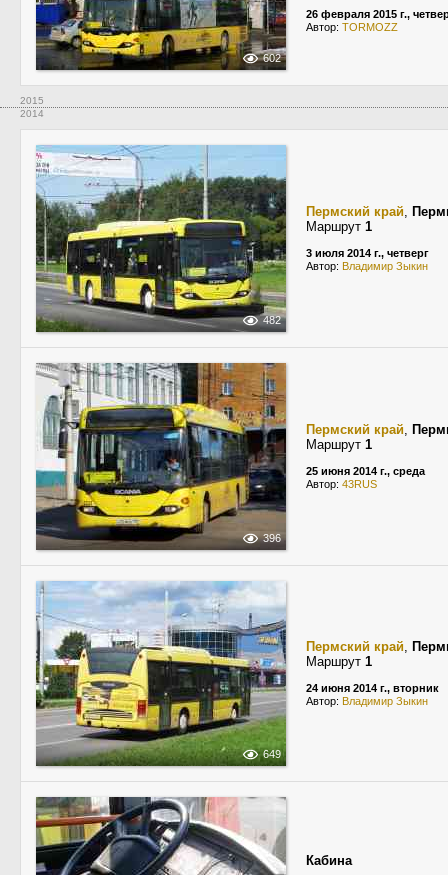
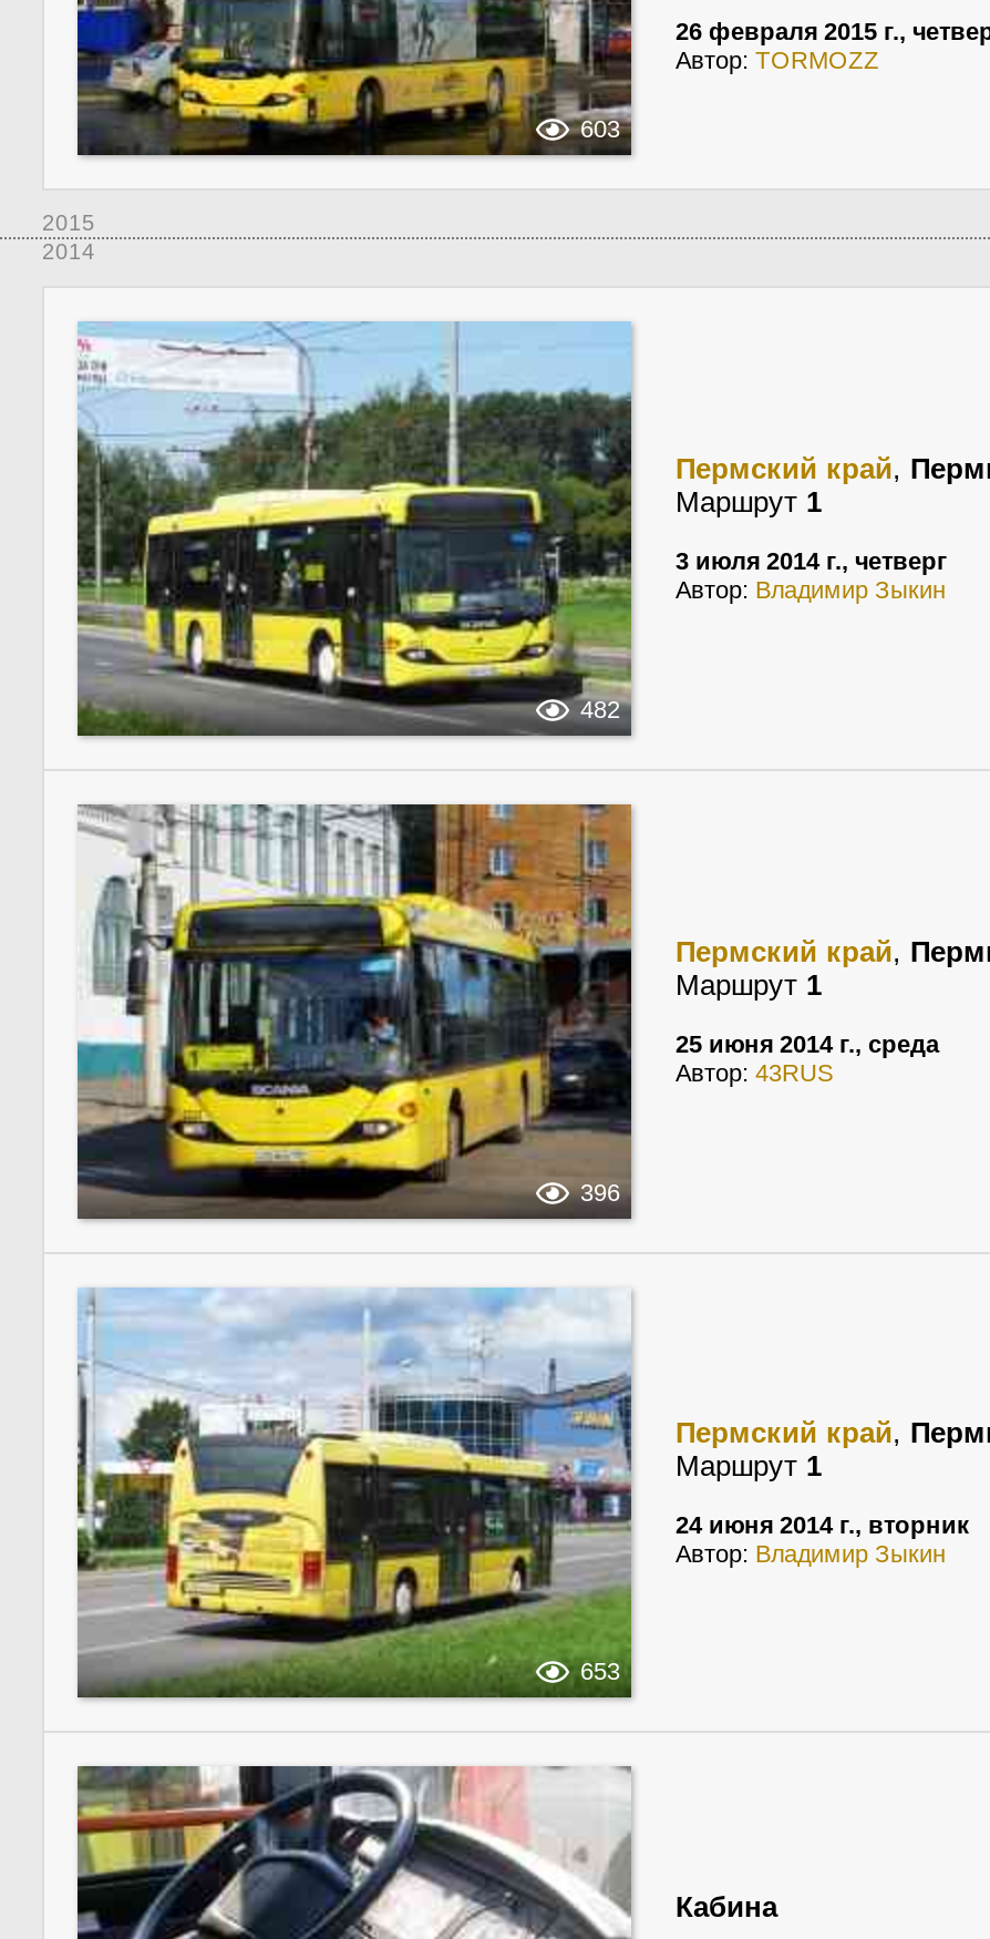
- 602
+ 603

- 649
+ 653
